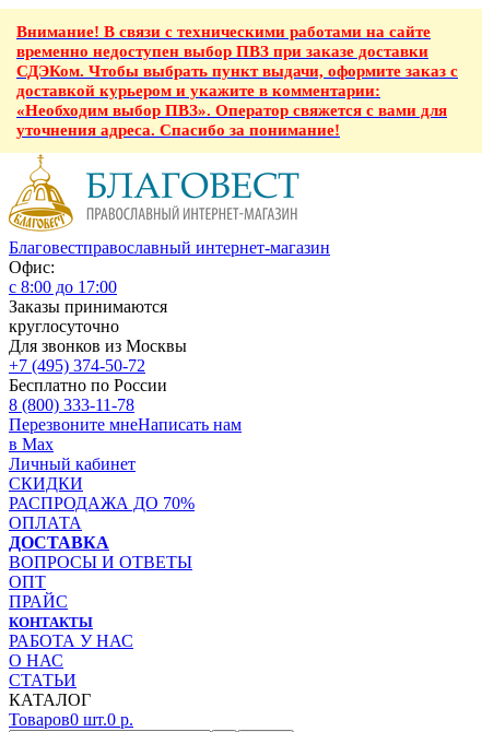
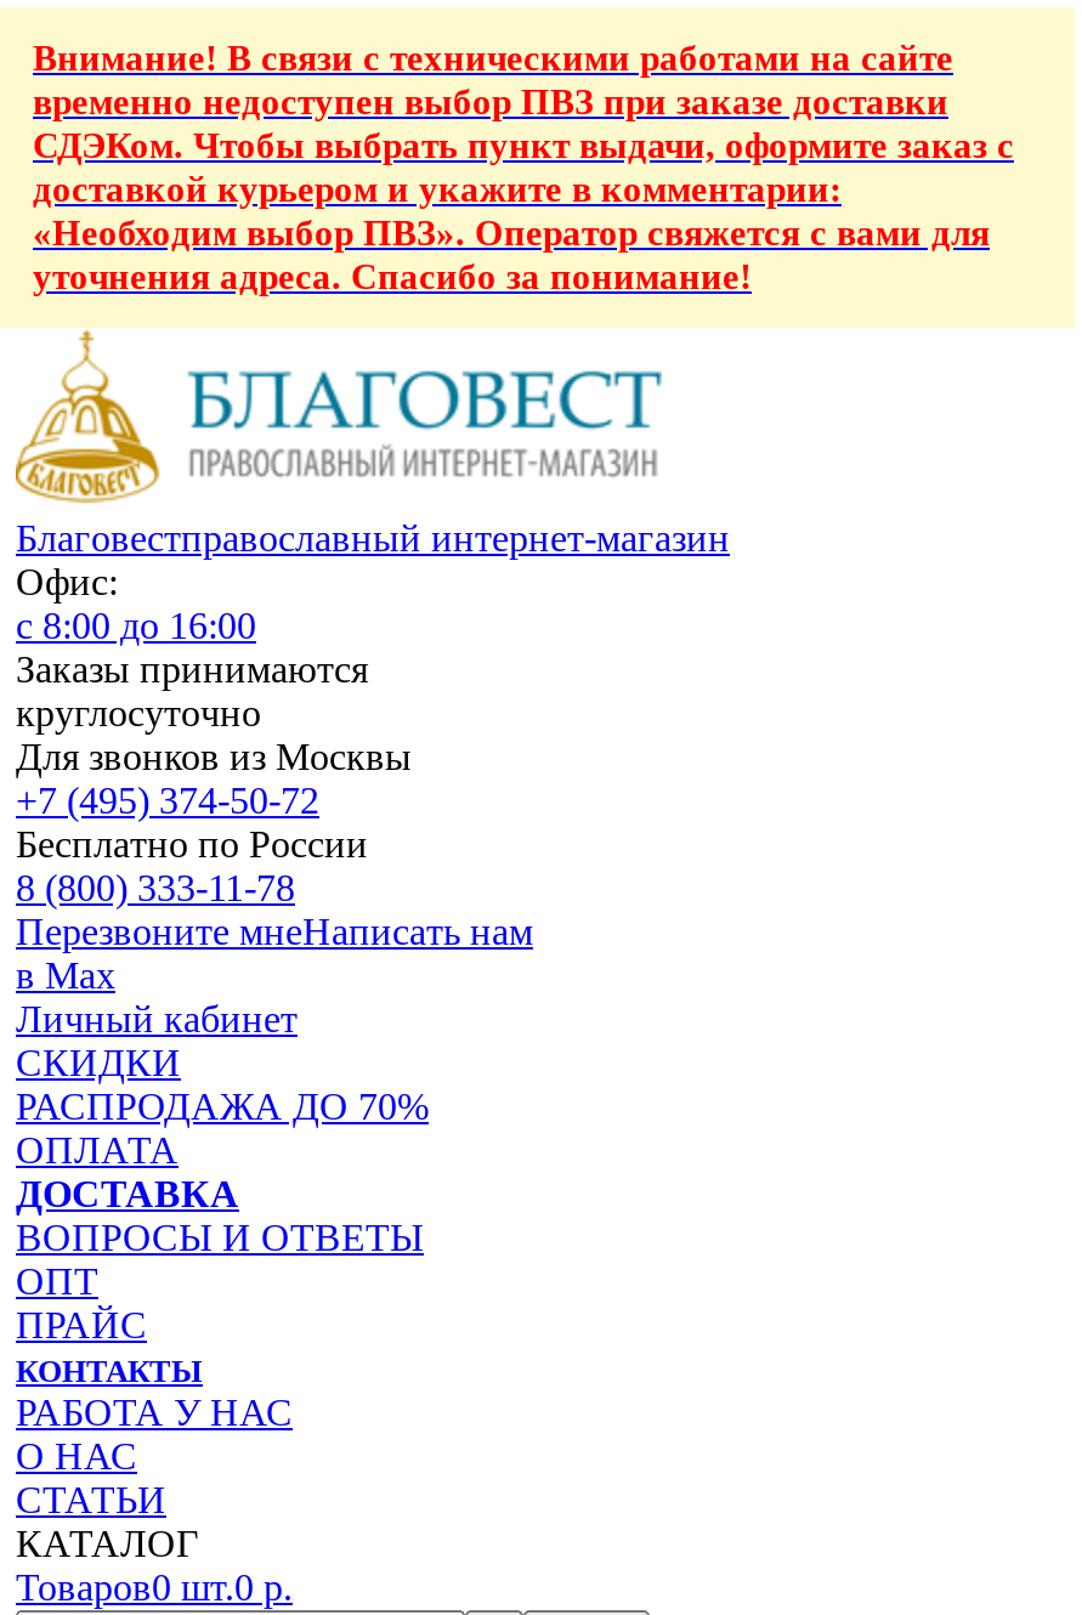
- с 8:00 до 17:00
+ с 8:00 до 16:00
